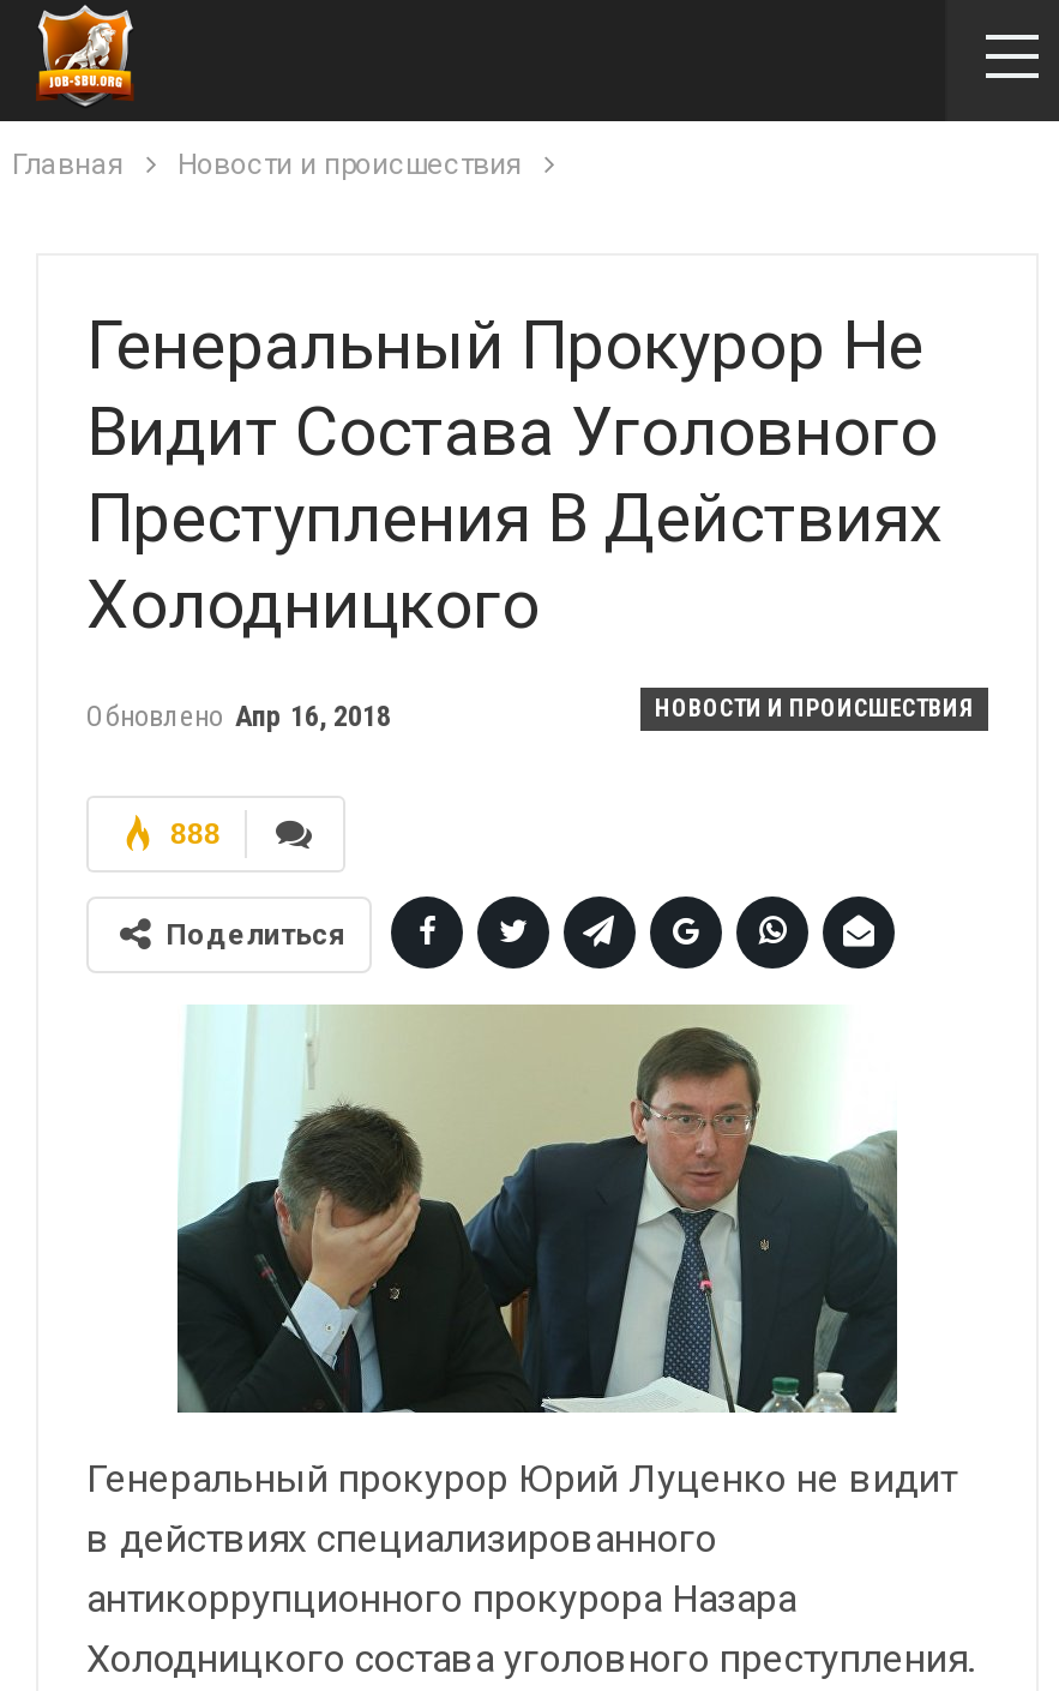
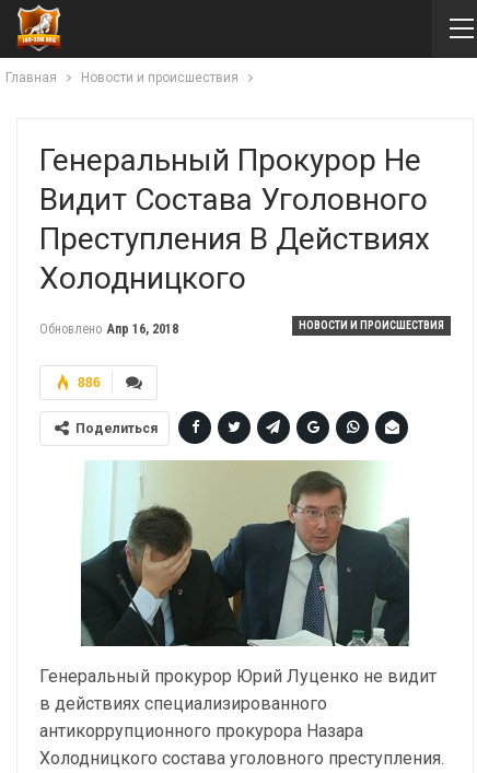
- 888
+ 886
